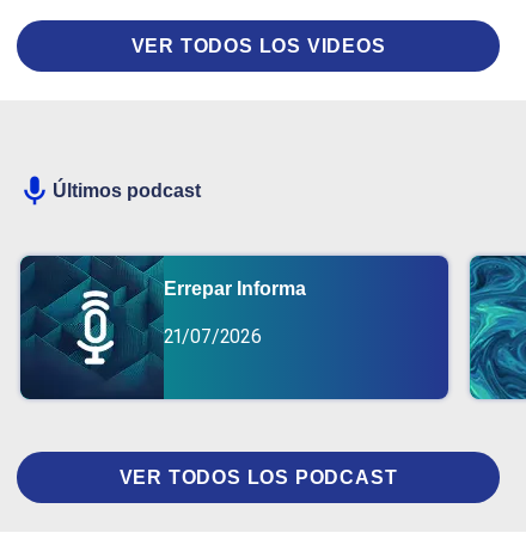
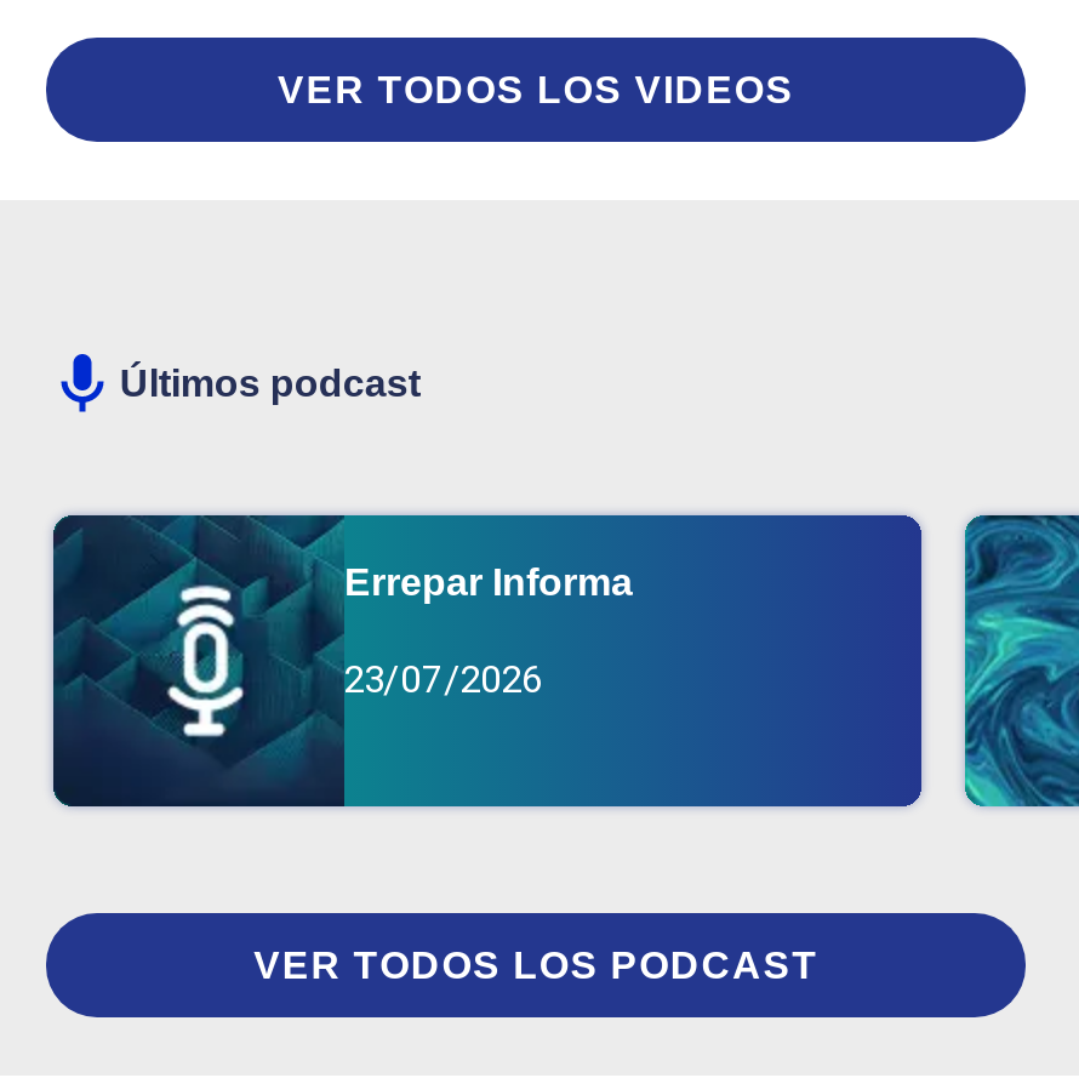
- 21/07/2026
+ 23/07/2026
